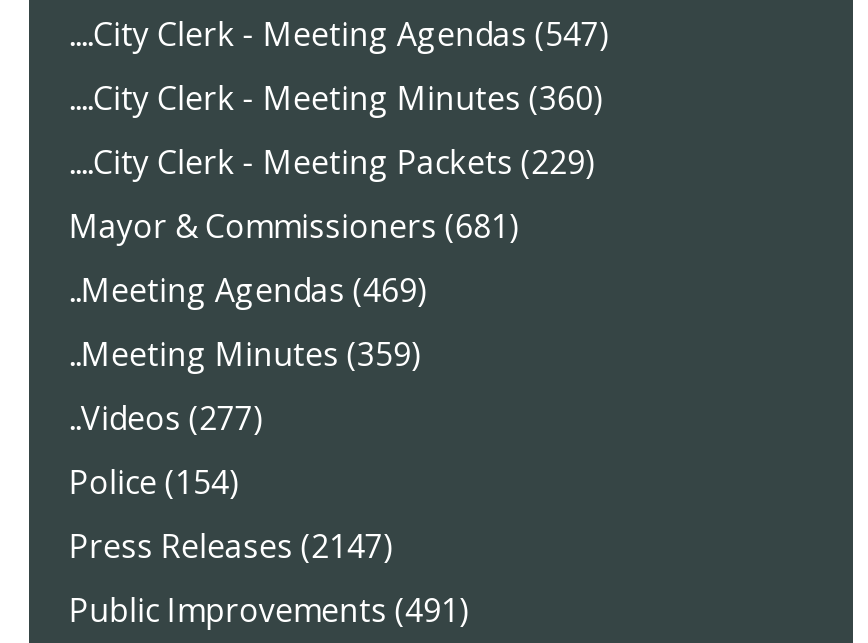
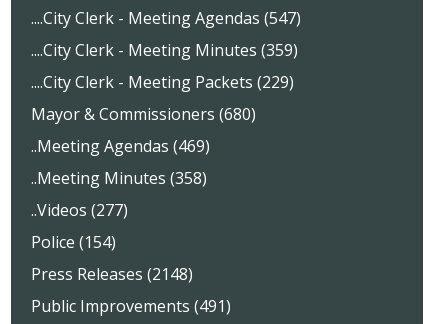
- ....City Clerk - Meeting Minutes (360)
+ ....City Clerk - Meeting Minutes (359)

- Mayor & Commissioners (681)
+ Mayor & Commissioners (680)

- ..Meeting Minutes (359)
+ ..Meeting Minutes (358)

- Press Releases (2147)
+ Press Releases (2148)
